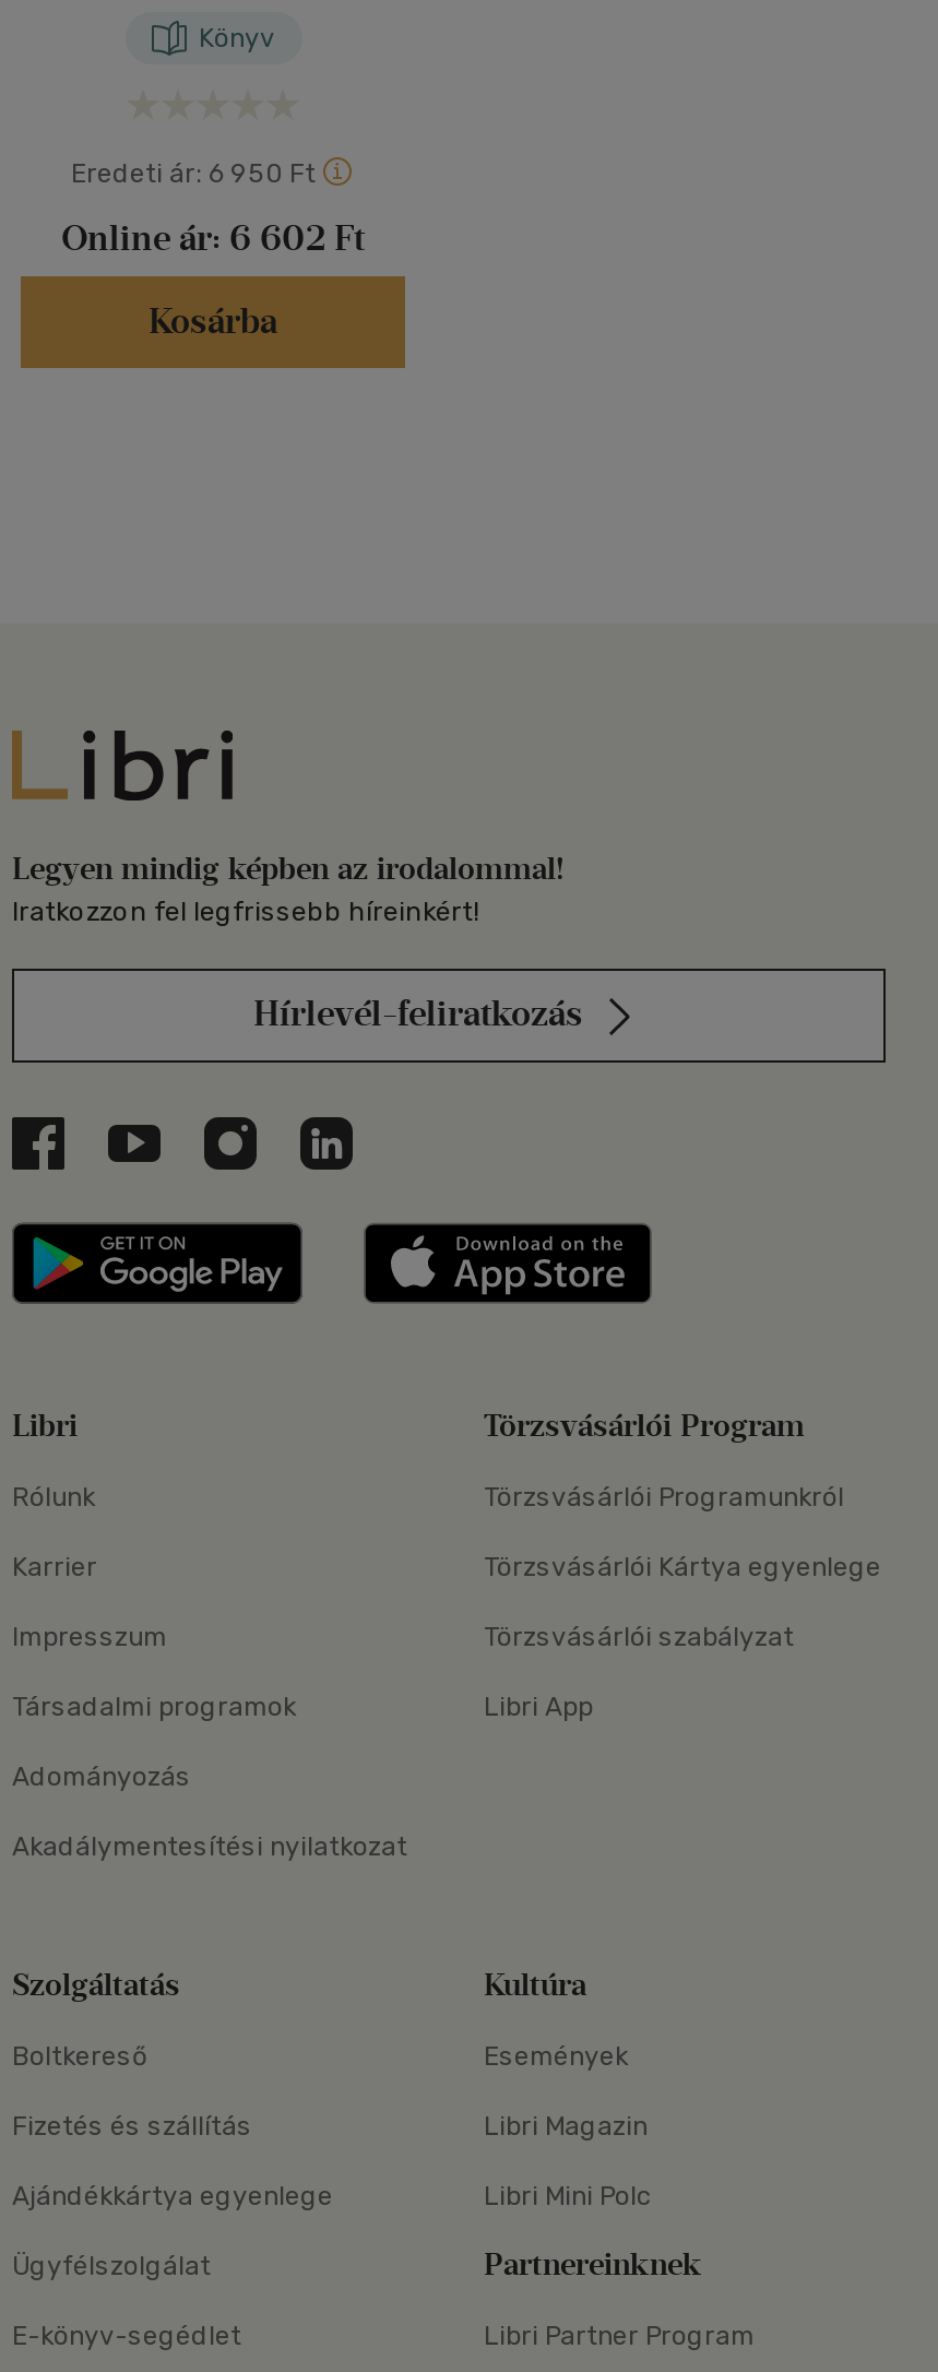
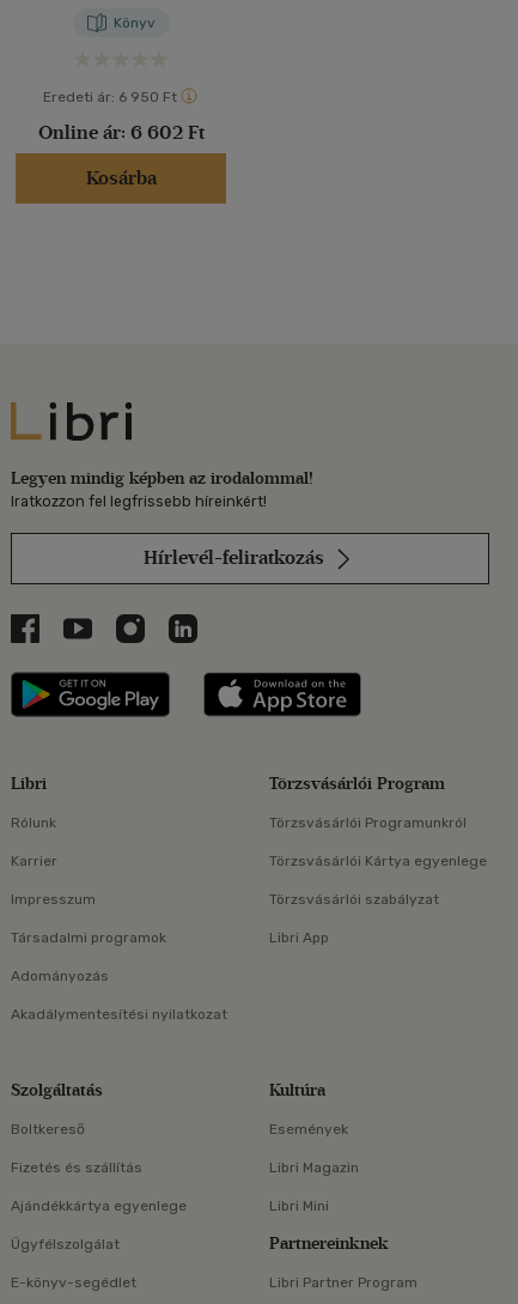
- Libri Mini Polc
+ Libri Mini
